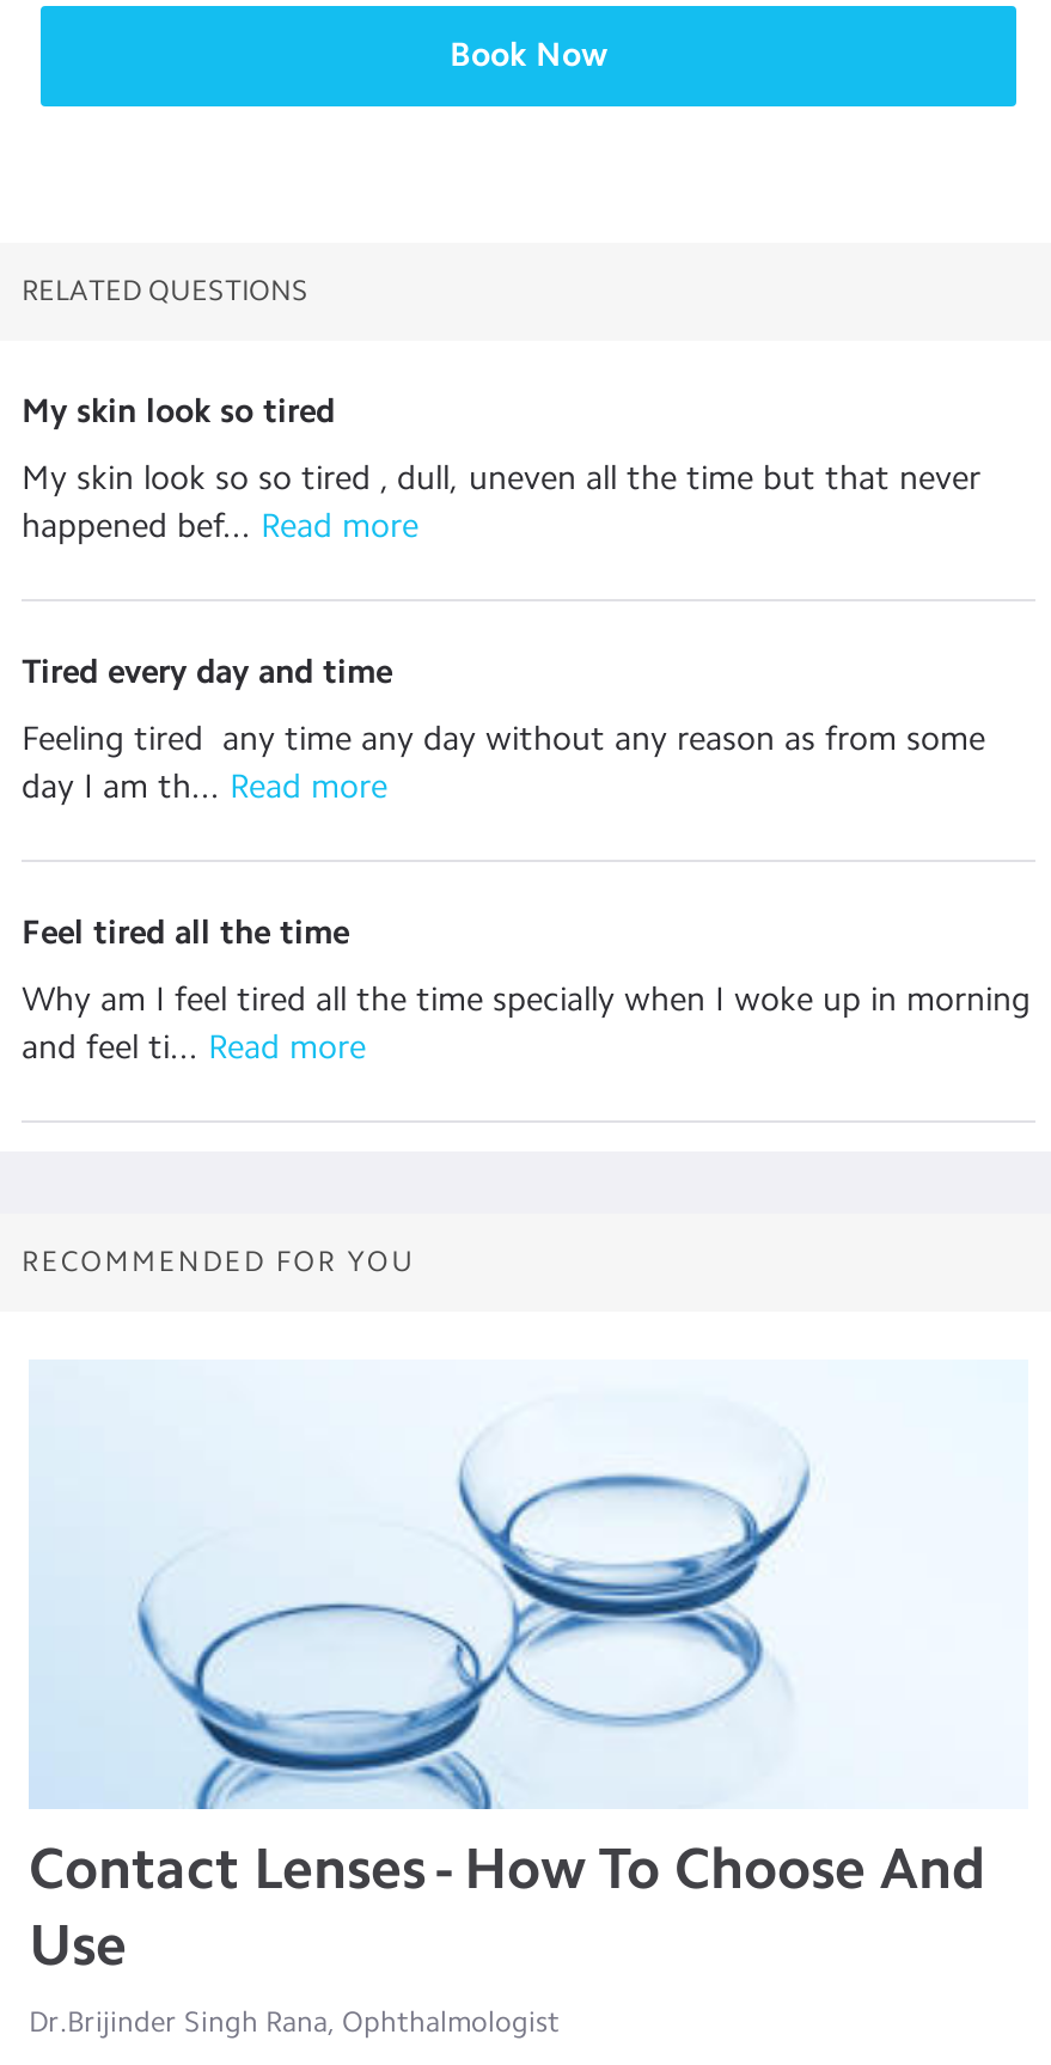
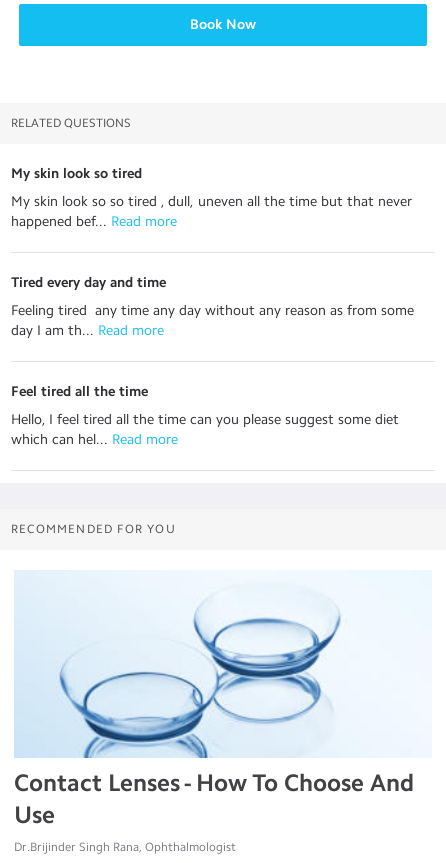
- Why am I feel tired all the time specially when I woke up in morning
- and feel ti... Read more
+ Hello, I feel tired all the time can you please suggest some diet
+ which can hel... Read more
